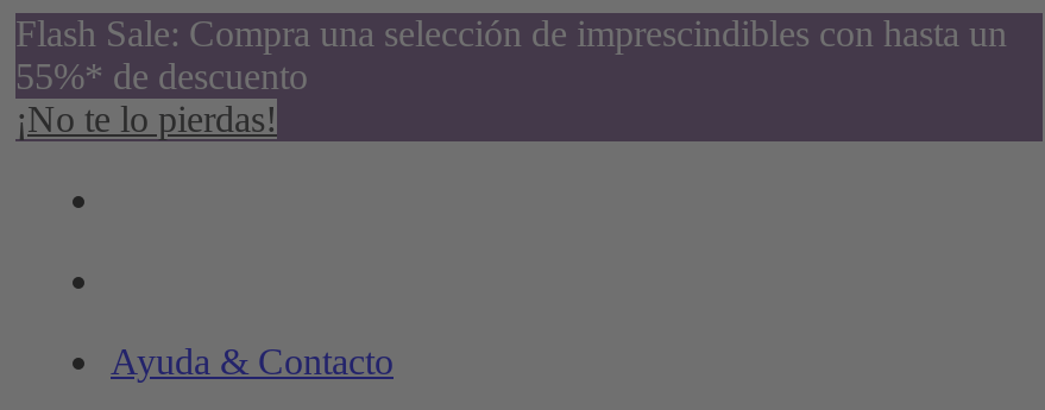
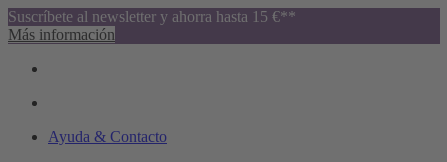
- Flash Sale: Compra una selección de imprescindibles con hasta un
- 55%* de descuento
- ¡No te lo pierdas!
+ Suscríbete al newsletter y ahorra hasta 15 €**
+ Más información
